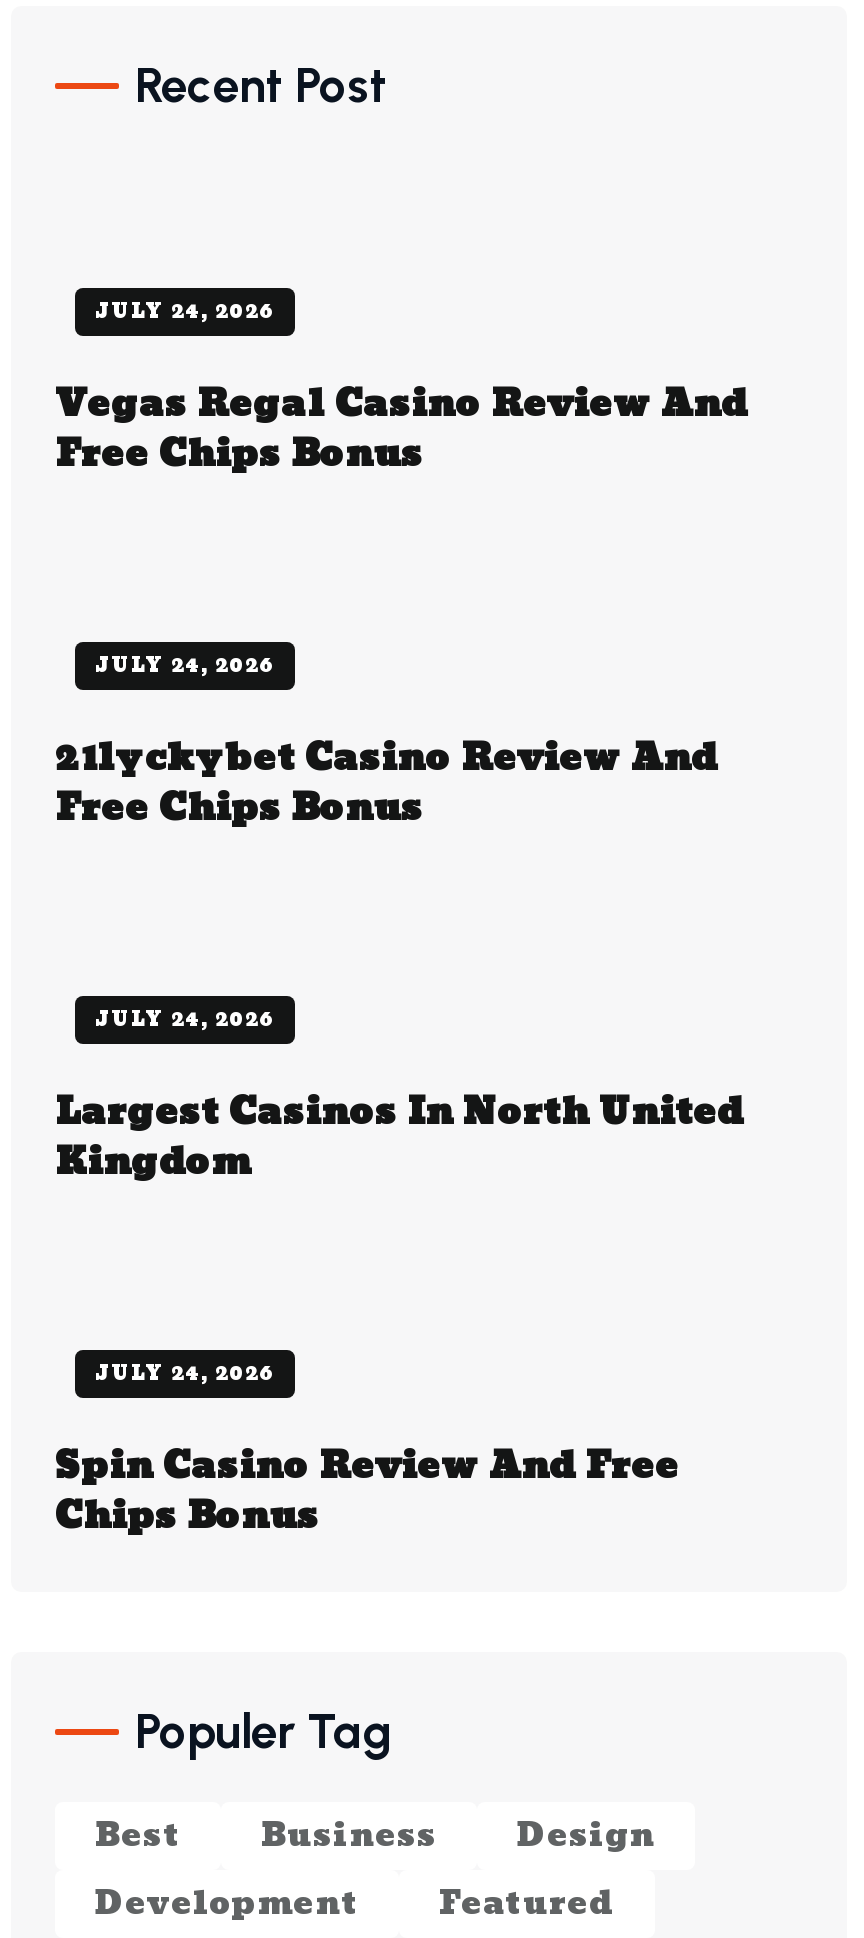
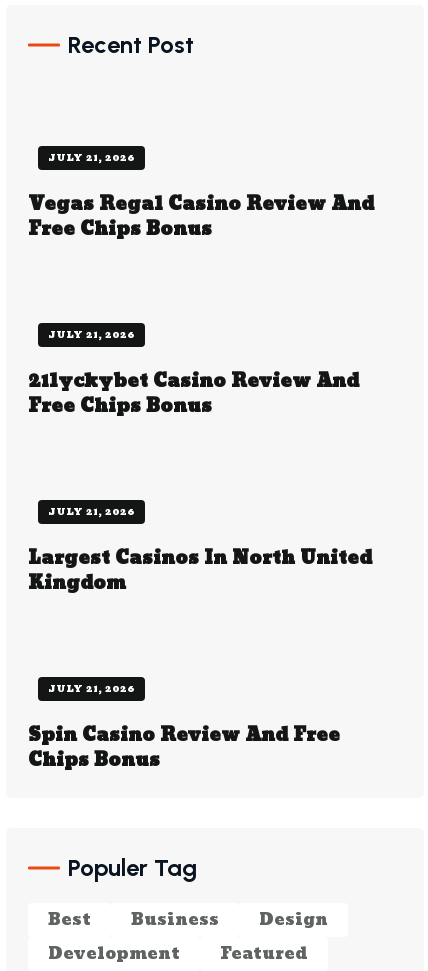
- JULY 24, 2026
+ JULY 21, 2026

- JULY 24, 2026
+ JULY 21, 2026

- JULY 24, 2026
+ JULY 21, 2026

- JULY 24, 2026
+ JULY 21, 2026
